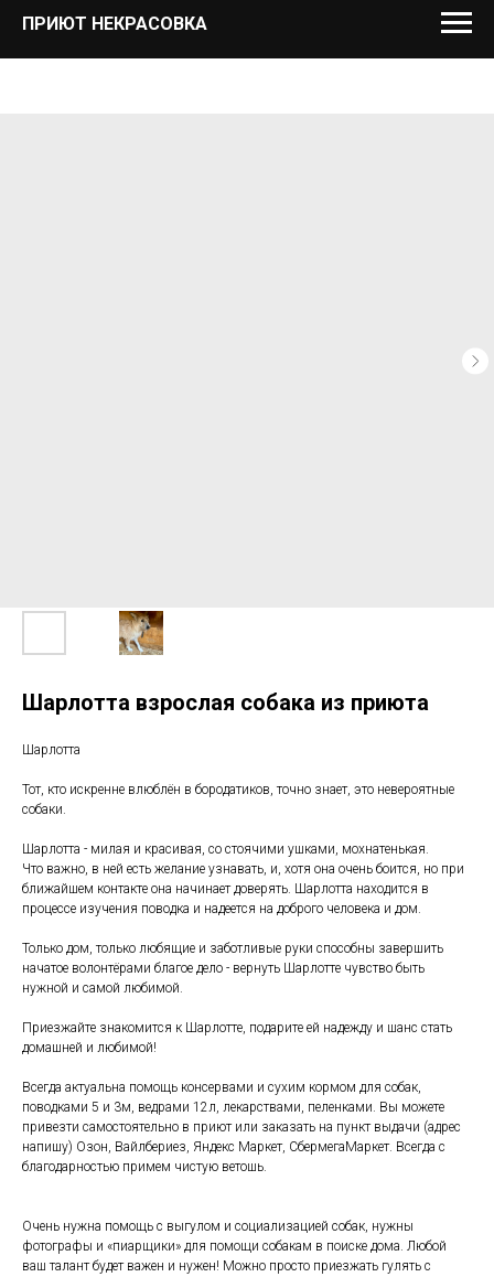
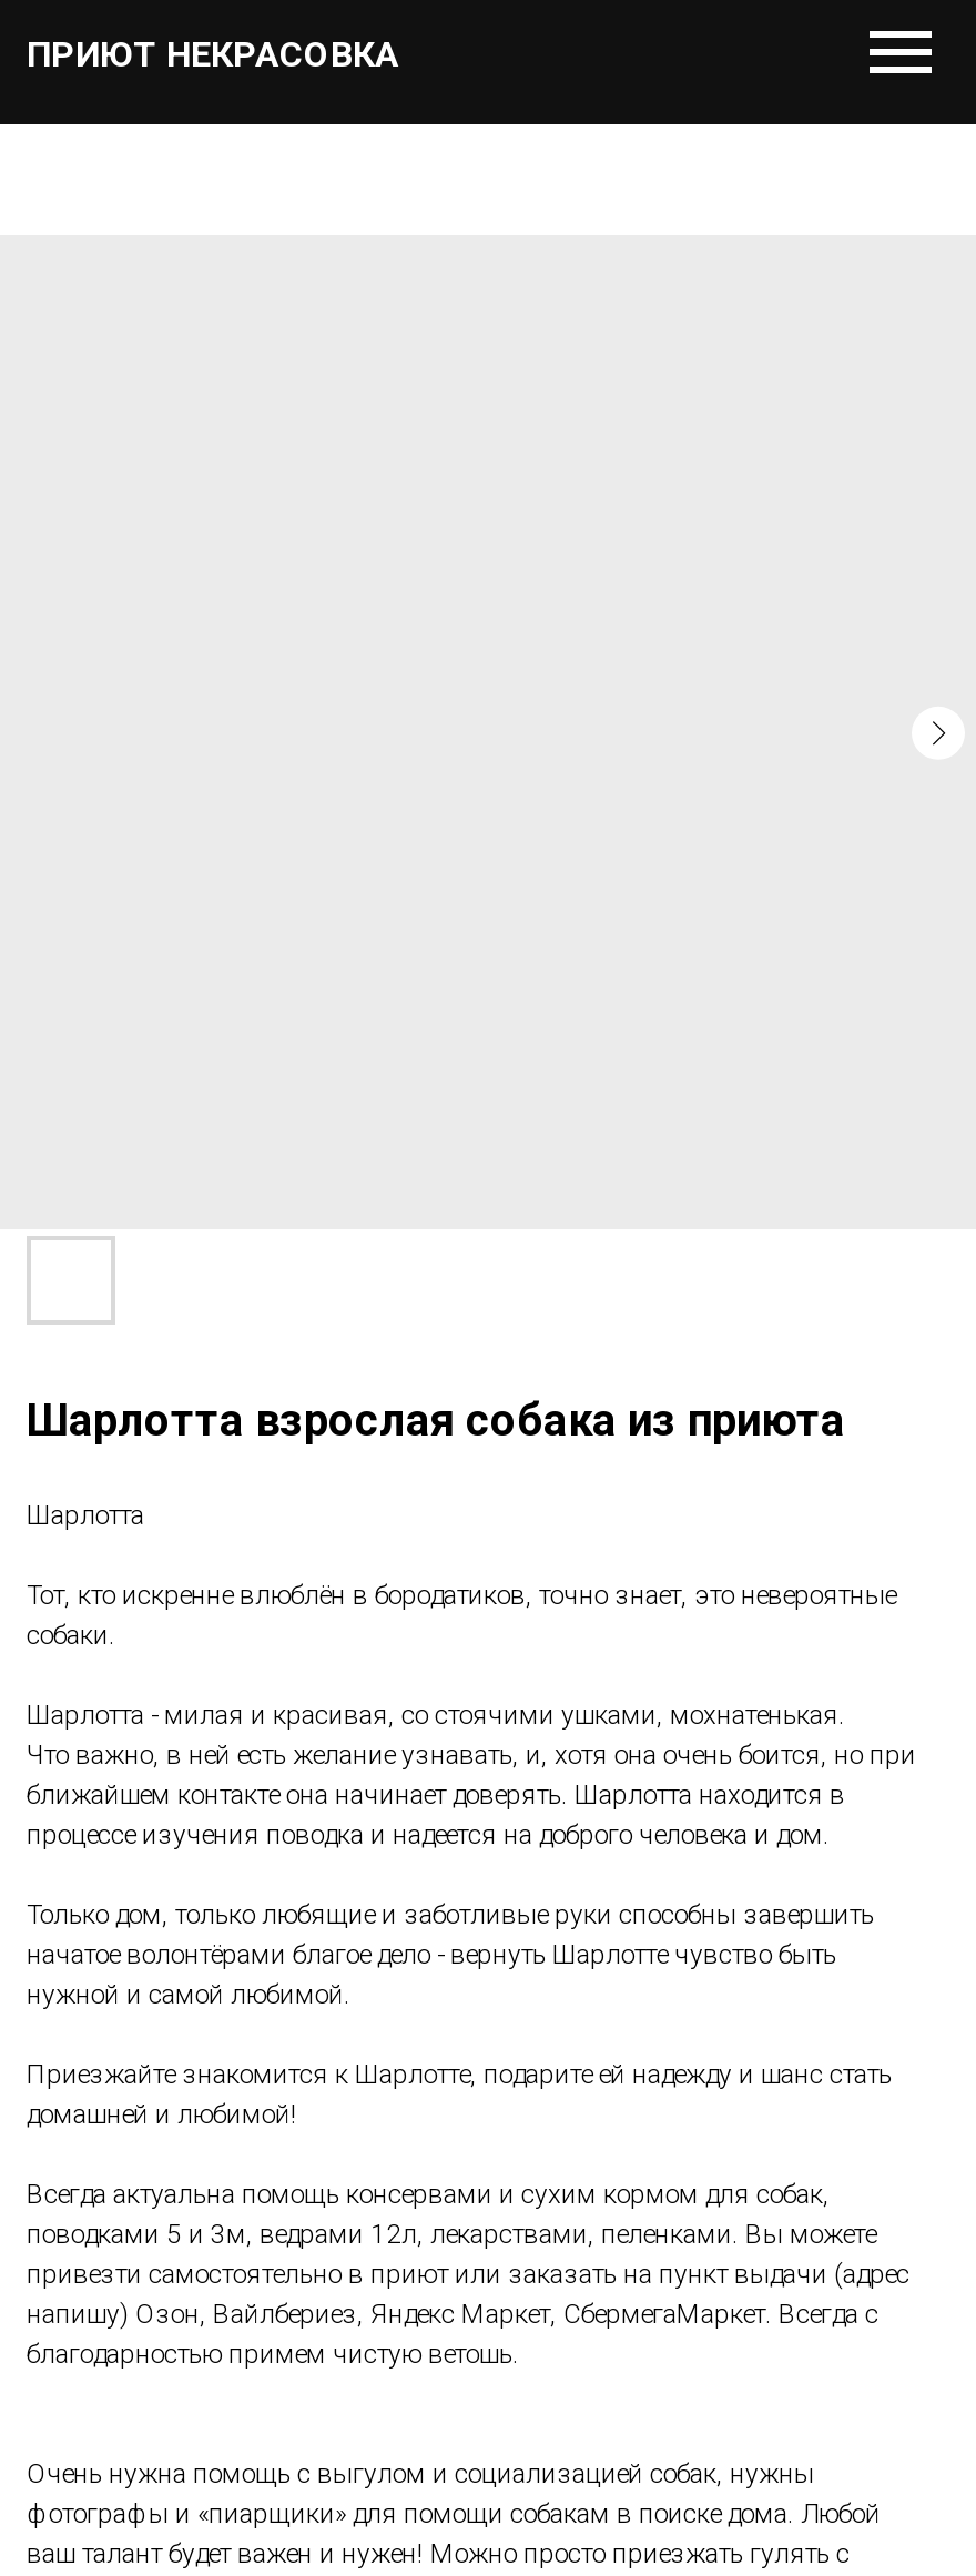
- [image]
